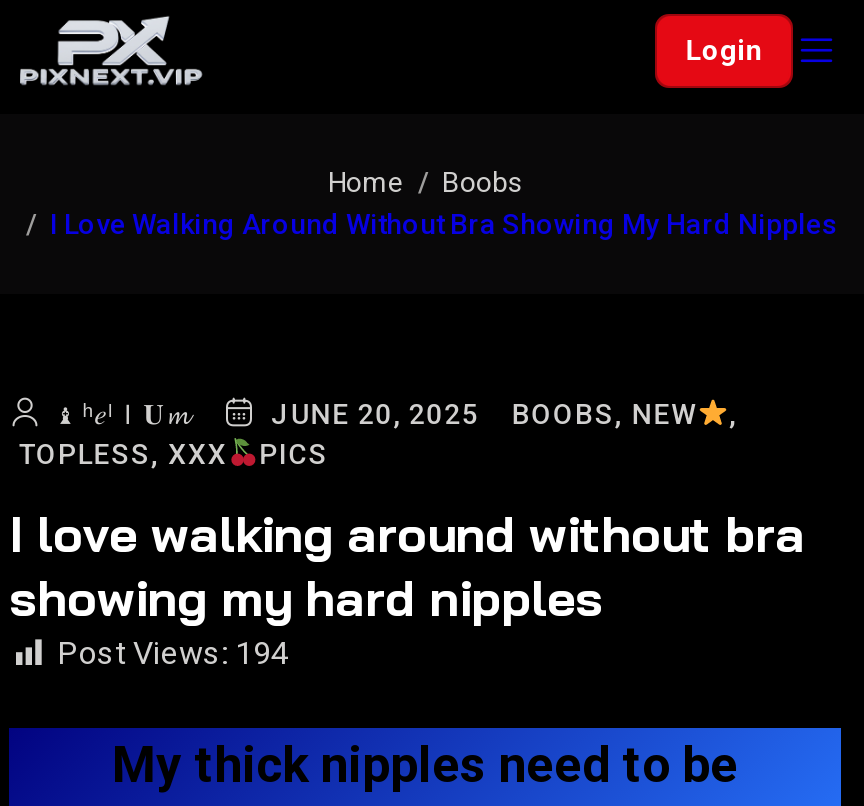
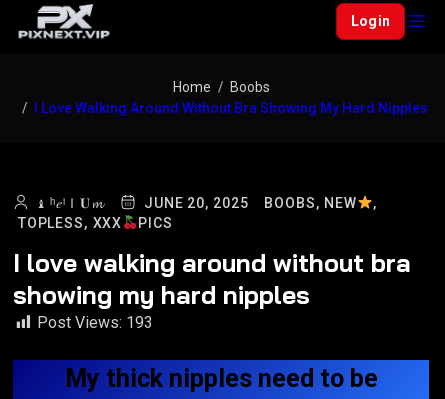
- Post Views: 194
+ Post Views: 193
